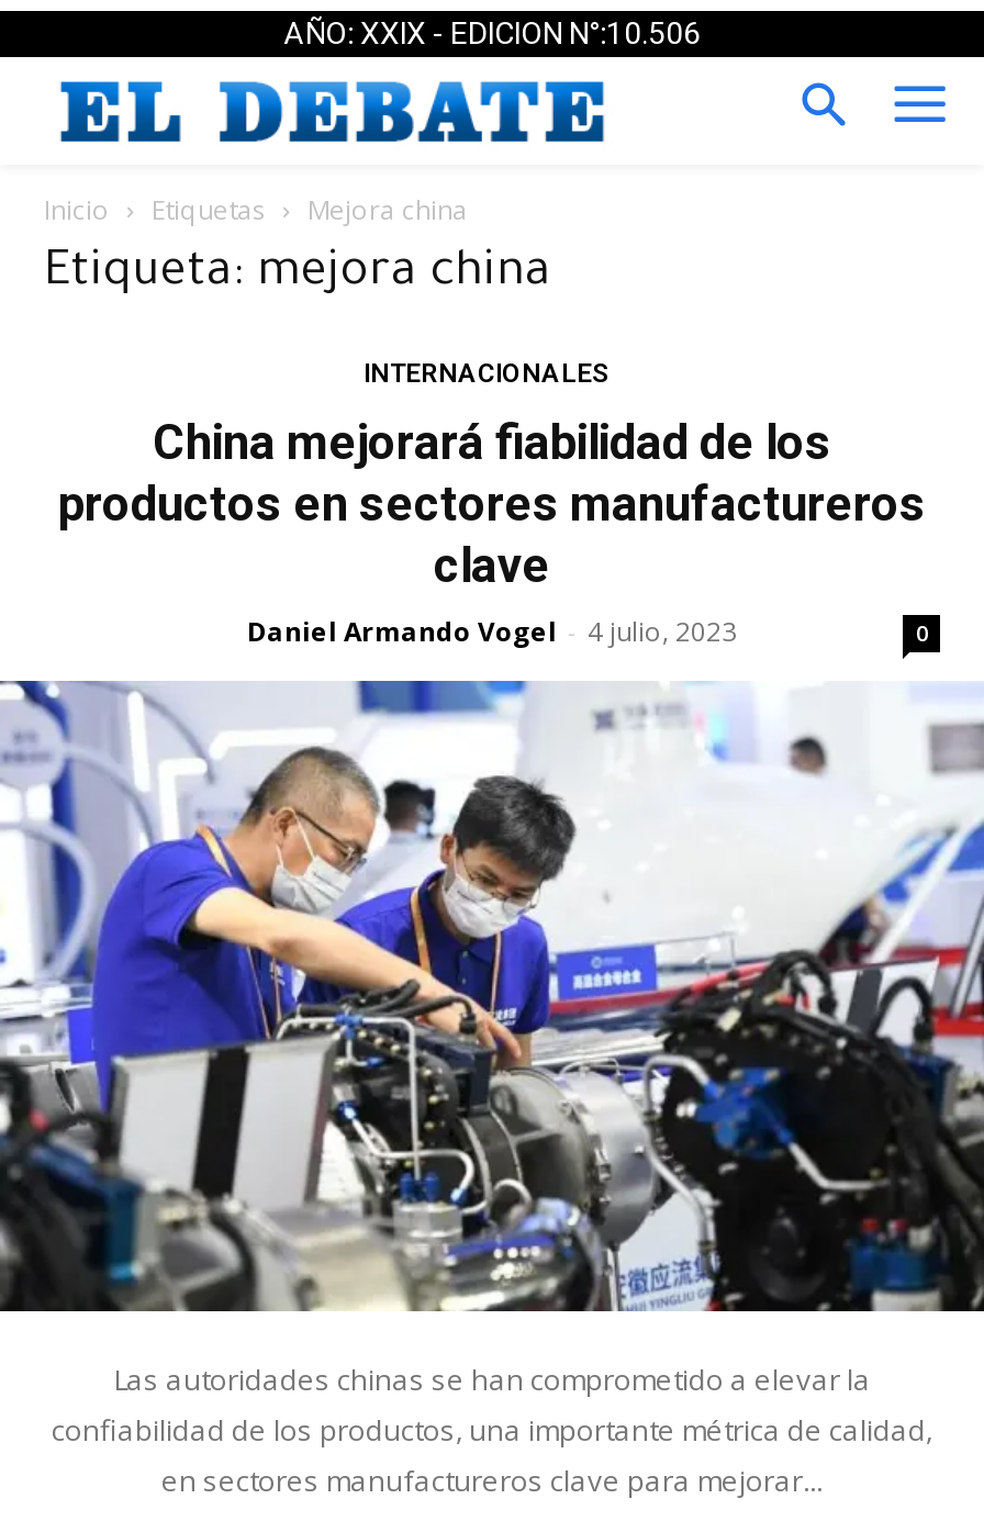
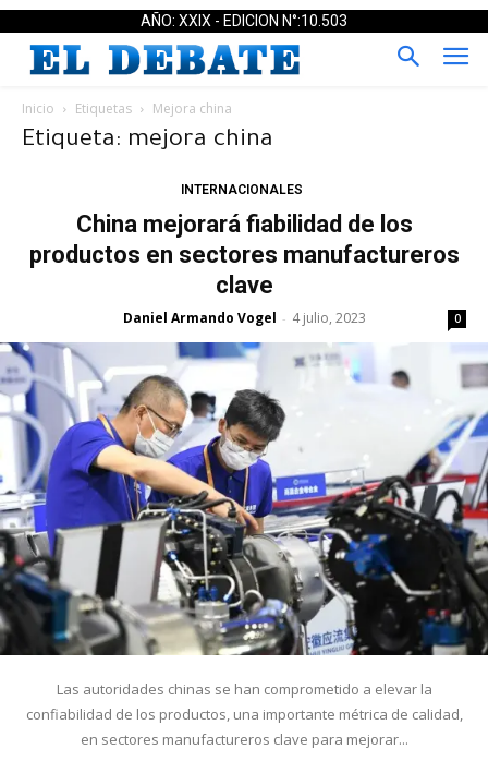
- AÑO: XXIX - EDICION N°:10.506
+ AÑO: XXIX - EDICION N°:10.503
